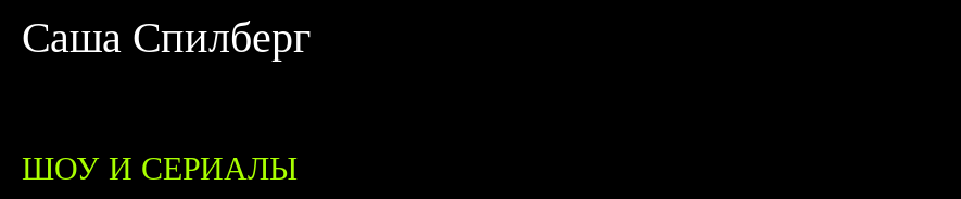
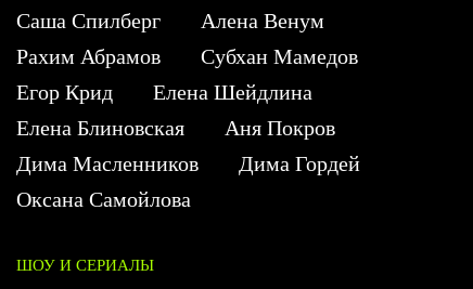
+ Алена Венум
+ Рахим Абрамов
+ Субхан Мамедов
+ Егор Крид
+ Елена Шейдлина
+ Елена Блиновская
+ Аня Покров
+ Дима Масленников
+ Дима Гордей
+ Оксана Самойлова
